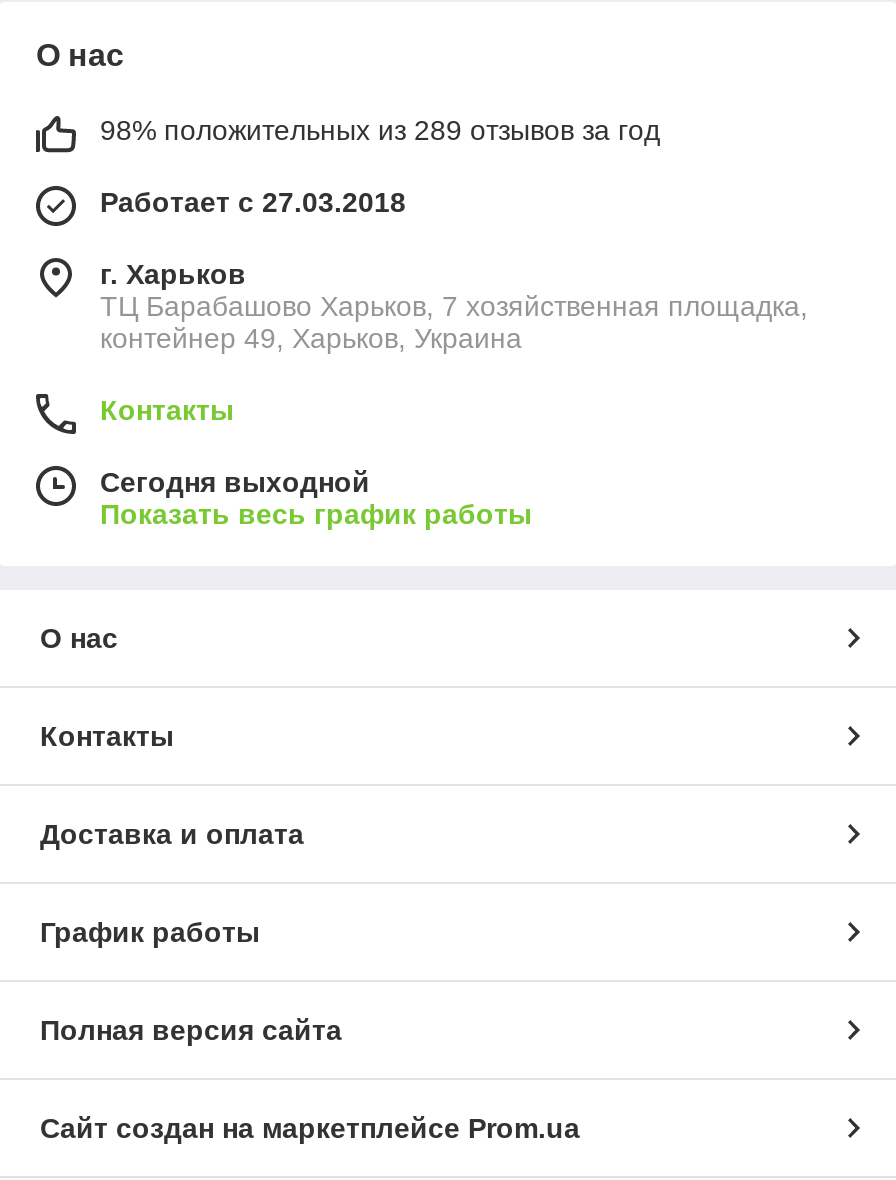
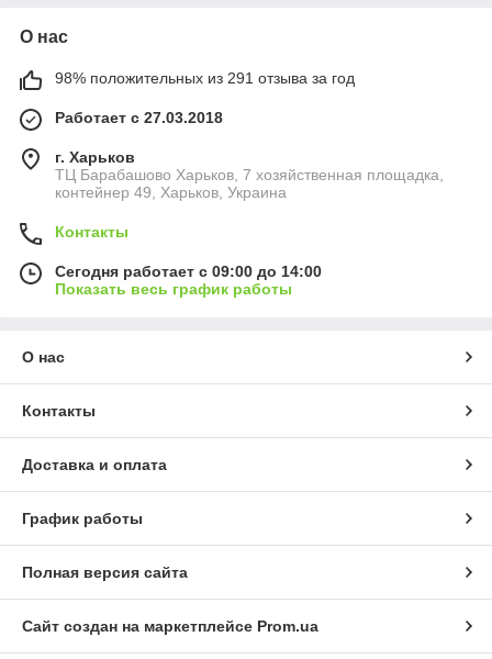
- 98% положительных из 289 отзывов за год
+ 98% положительных из 291 отзыва за год

- Сегодня выходной
+ Сегодня работает с 09:00 до 14:00
